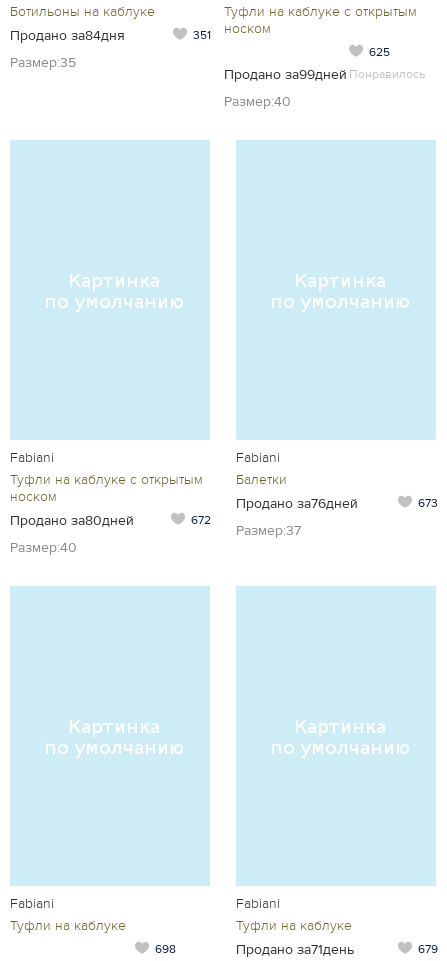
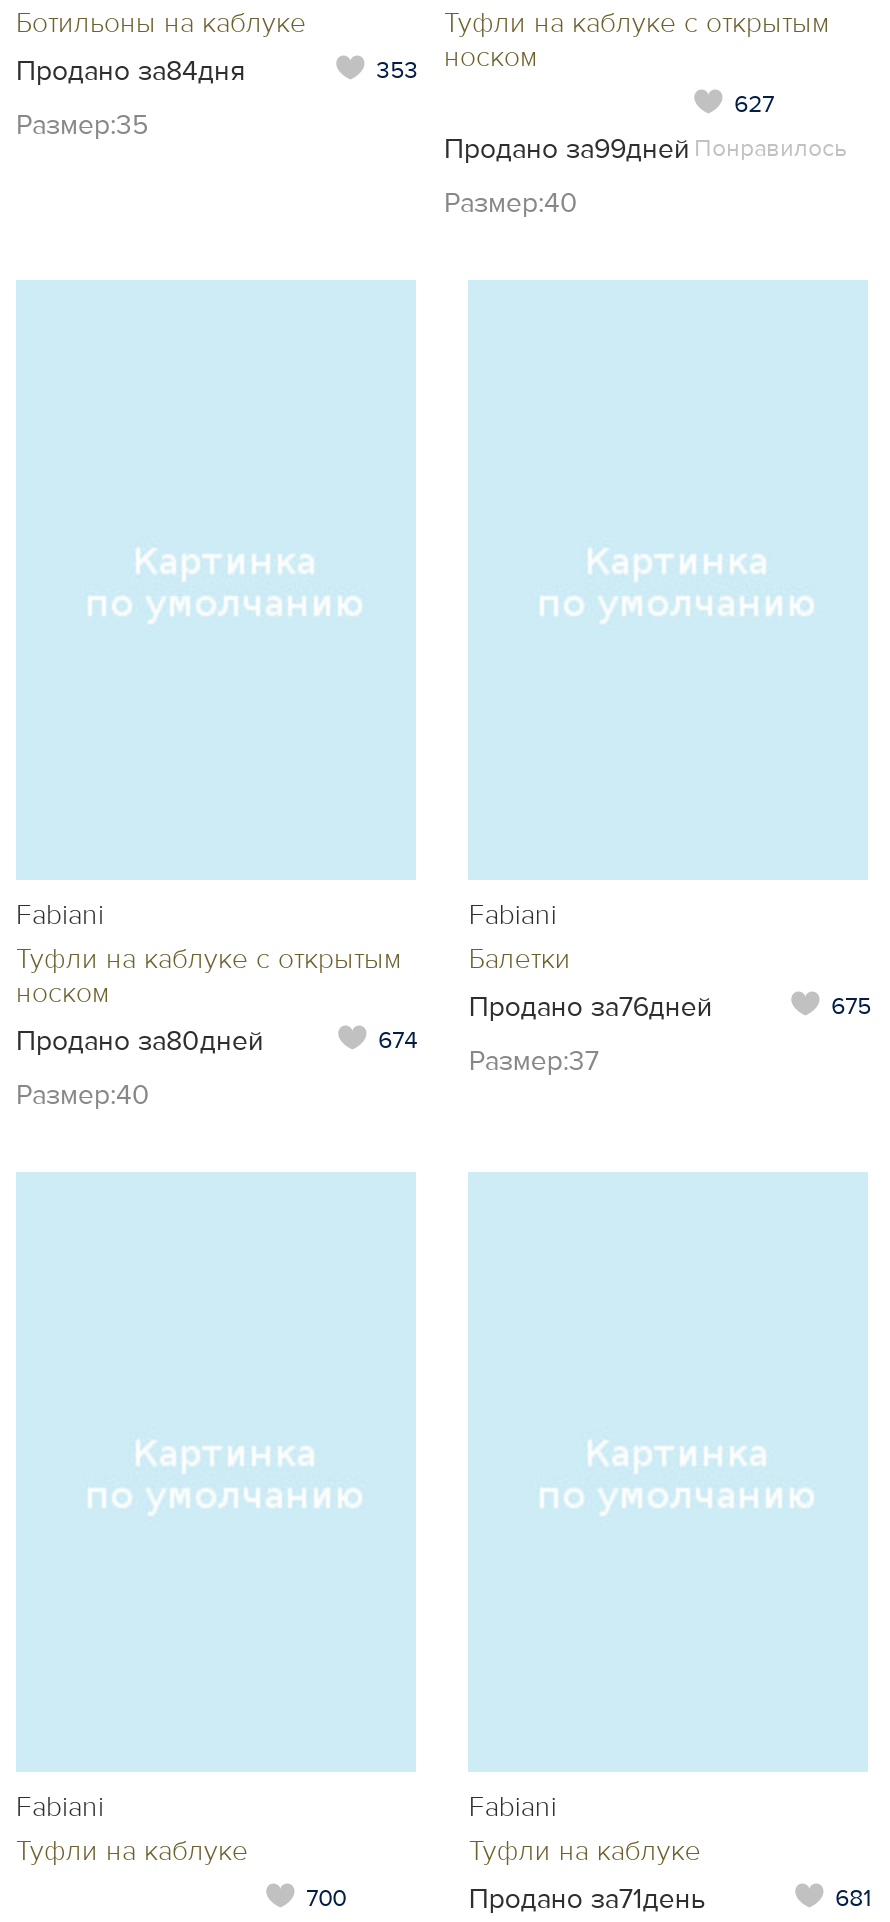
- 351 носком
+ 353 носком

- 625
+ 627

- 673
+ 675

- 672
+ 674

- 698
+ 700

- 679
+ 681
